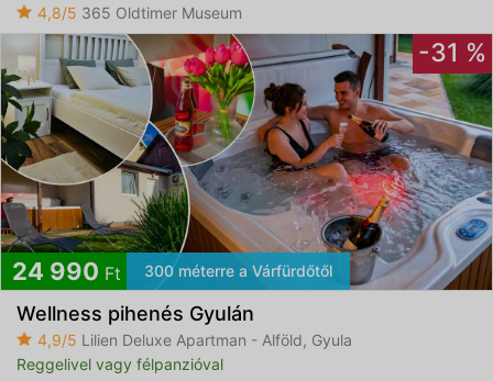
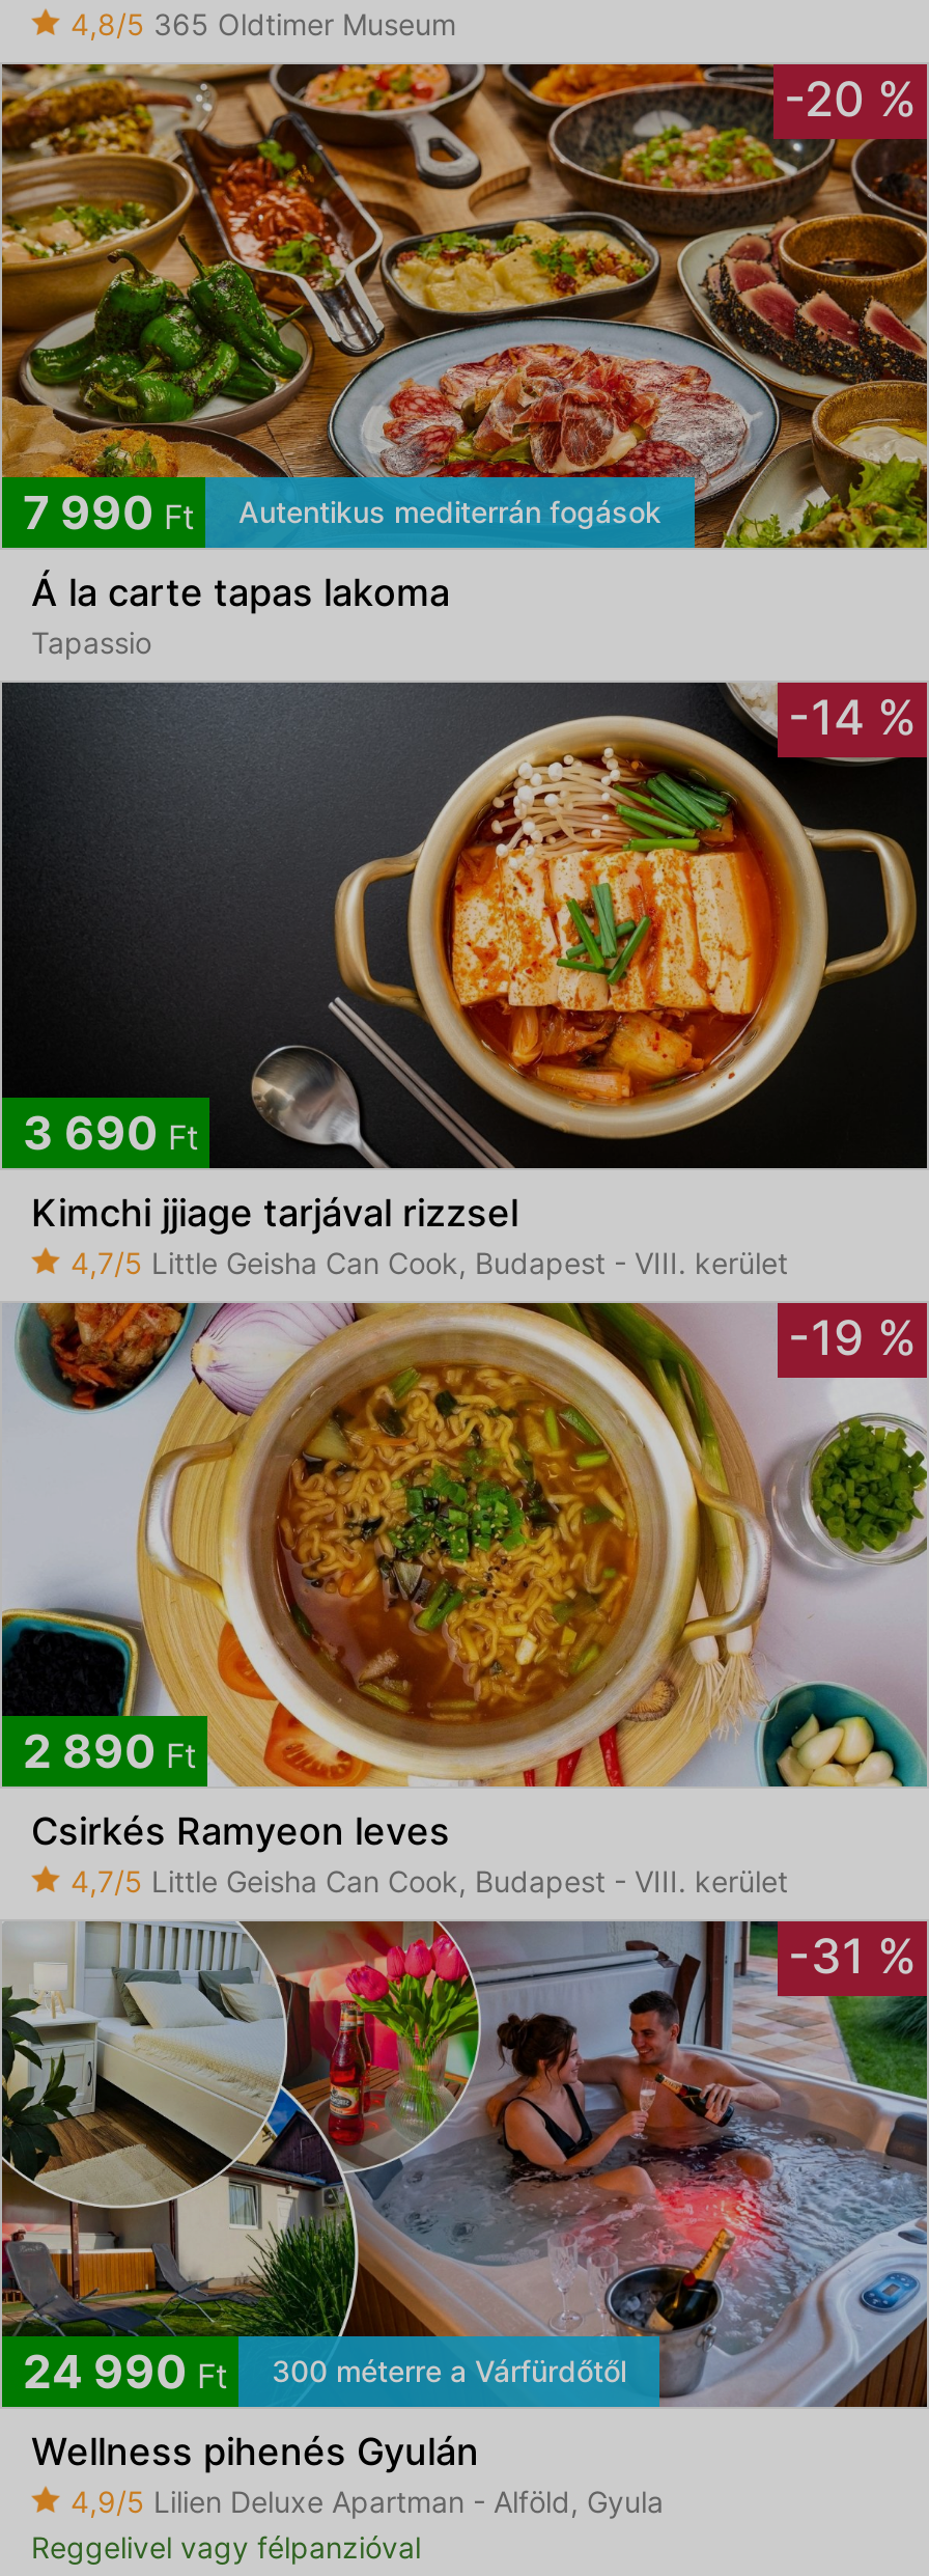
+ [image]
+ -20 %

+ [image]
+ 7 990 Ft
+ Autentikus mediterrán fogások
+ Á la carte tapas lakoma
+ Tapassio
+ -14 %

+ [image]
+ 3 690 Ft
+ Kimchi jjiage tarjával rizzsel
+ 4,7/5 Little Geisha Can Cook, Budapest - VIII. kerület
+ -19 %

+ 2 890 Ft
+ Csirkés Ramyeon leves
+ 4,7/5 Little Geisha Can Cook, Budapest - VIII. kerület
